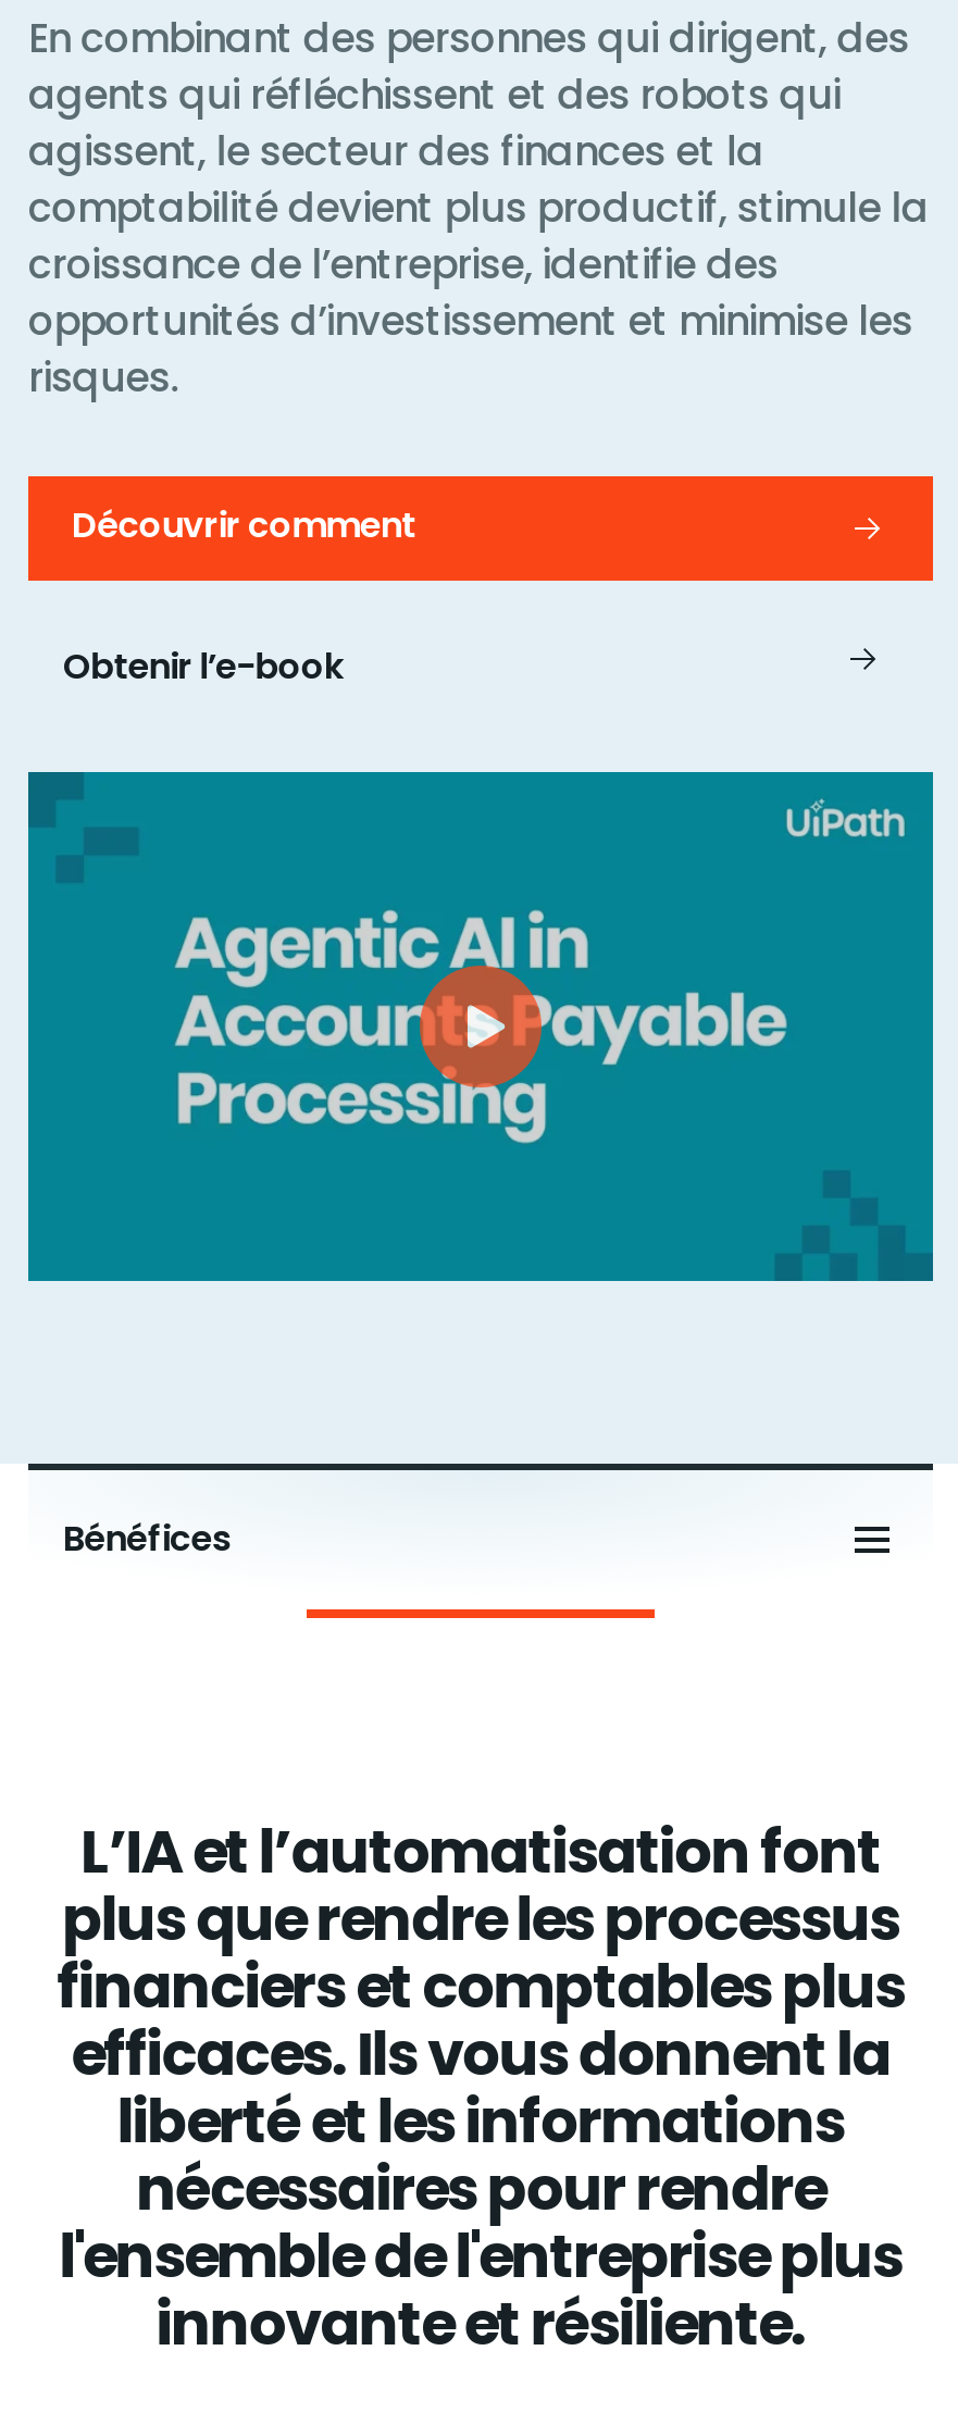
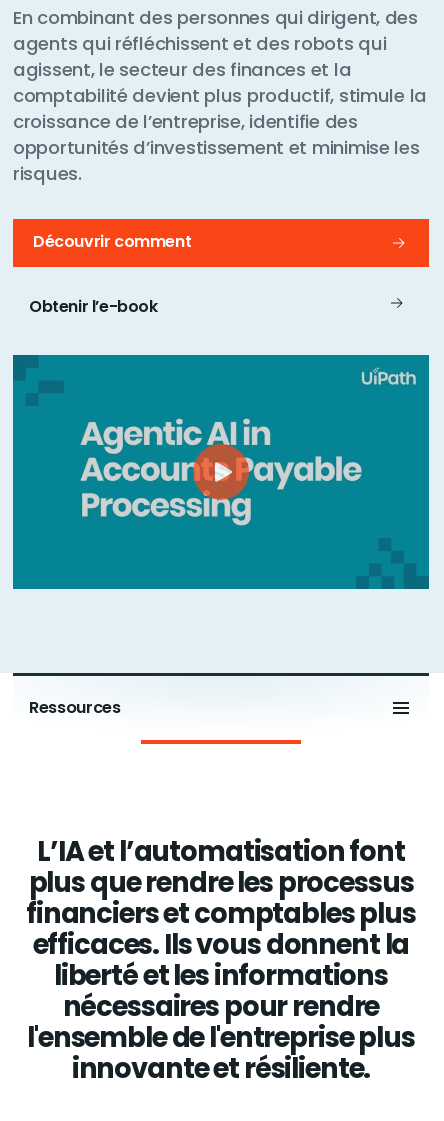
- Bénéfices
+ Ressources
